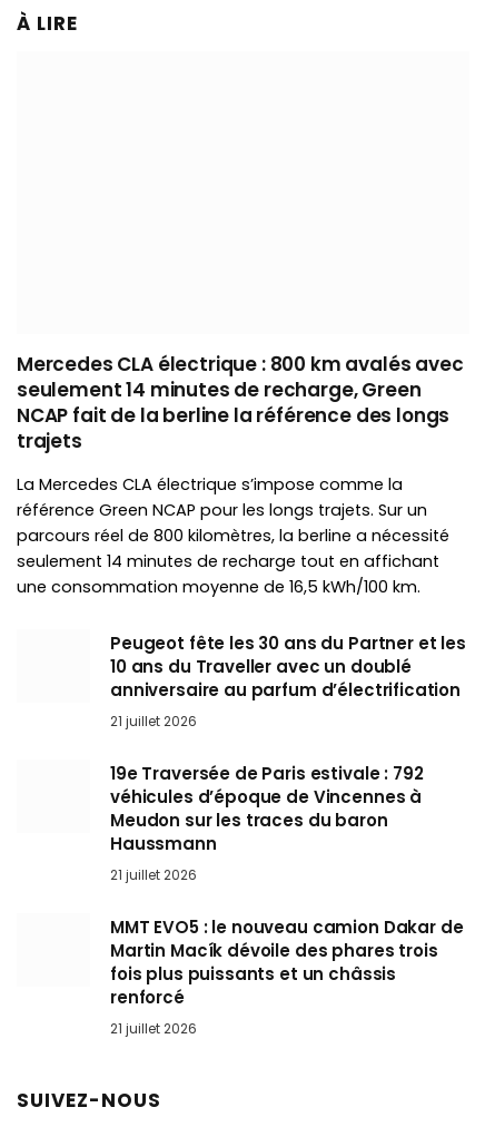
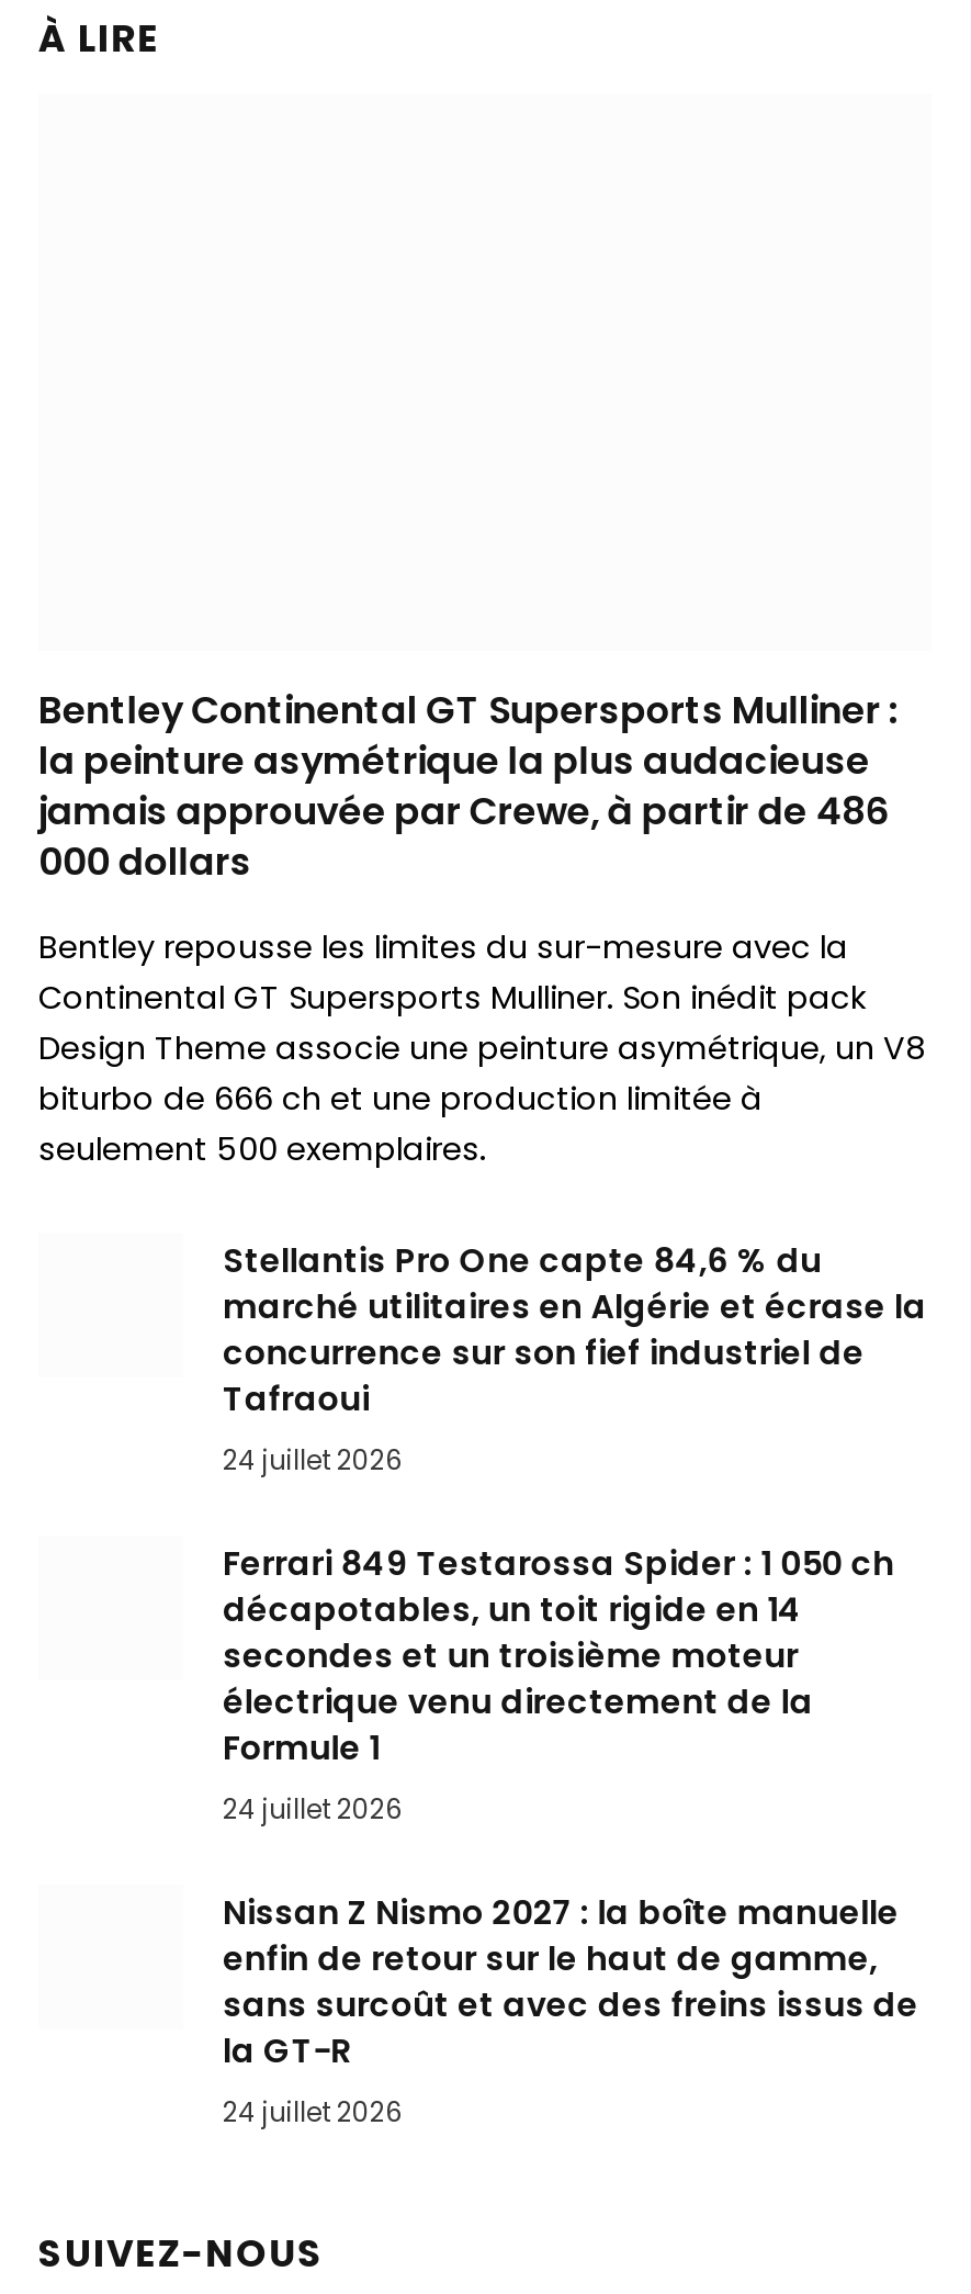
- Mercedes CLA électrique : 800 km avalés avec
- seulement 14 minutes de recharge, Green
- NCAP fait de la berline la référence des longs
- trajets
+ Bentley Continental GT Supersports Mulliner :
+ la peinture asymétrique la plus audacieuse
+ jamais approuvée par Crewe, à partir de 486
+ 000 dollars

- La Mercedes CLA électrique s’impose comme la
- référence Green NCAP pour les longs trajets. Sur un
- parcours réel de 800 kilomètres, la berline a nécessité
- seulement 14 minutes de recharge tout en affichant
- une consommation moyenne de 16,5 kWh/100 km.
+ Bentley repousse les limites du sur-mesure avec la
+ Continental GT Supersports Mulliner. Son inédit pack
+ Design Theme associe une peinture asymétrique, un V8
+ biturbo de 666 ch et une production limitée à
+ seulement 500 exemplaires.

- Peugeot fête les 30 ans du Partner et les
- 10 ans du Traveller avec un doublé
- anniversaire au parfum d’électrification
- 21 juillet 2026
+ Stellantis Pro One capte 84,6 % du
+ marché utilitaires en Algérie et écrase la
+ concurrence sur son fief industriel de
+ Tafraoui
+ 24 juillet 2026

- 19e Traversée de Paris estivale : 792
- véhicules d’époque de Vincennes à
- Meudon sur les traces du baron
- Haussmann
- 21 juillet 2026
+ Ferrari 849 Testarossa Spider : 1 050 ch
+ décapotables, un toit rigide en 14
+ secondes et un troisième moteur
+ électrique venu directement de la
+ Formule 1
+ 24 juillet 2026

- MMT EVO5 : le nouveau camion Dakar de
- Martin Macík dévoile des phares trois
- fois plus puissants et un châssis
- renforcé
- 21 juillet 2026
+ Nissan Z Nismo 2027 : la boîte manuelle
+ enfin de retour sur le haut de gamme,
+ sans surcoût et avec des freins issus de
+ la GT-R
+ 24 juillet 2026
